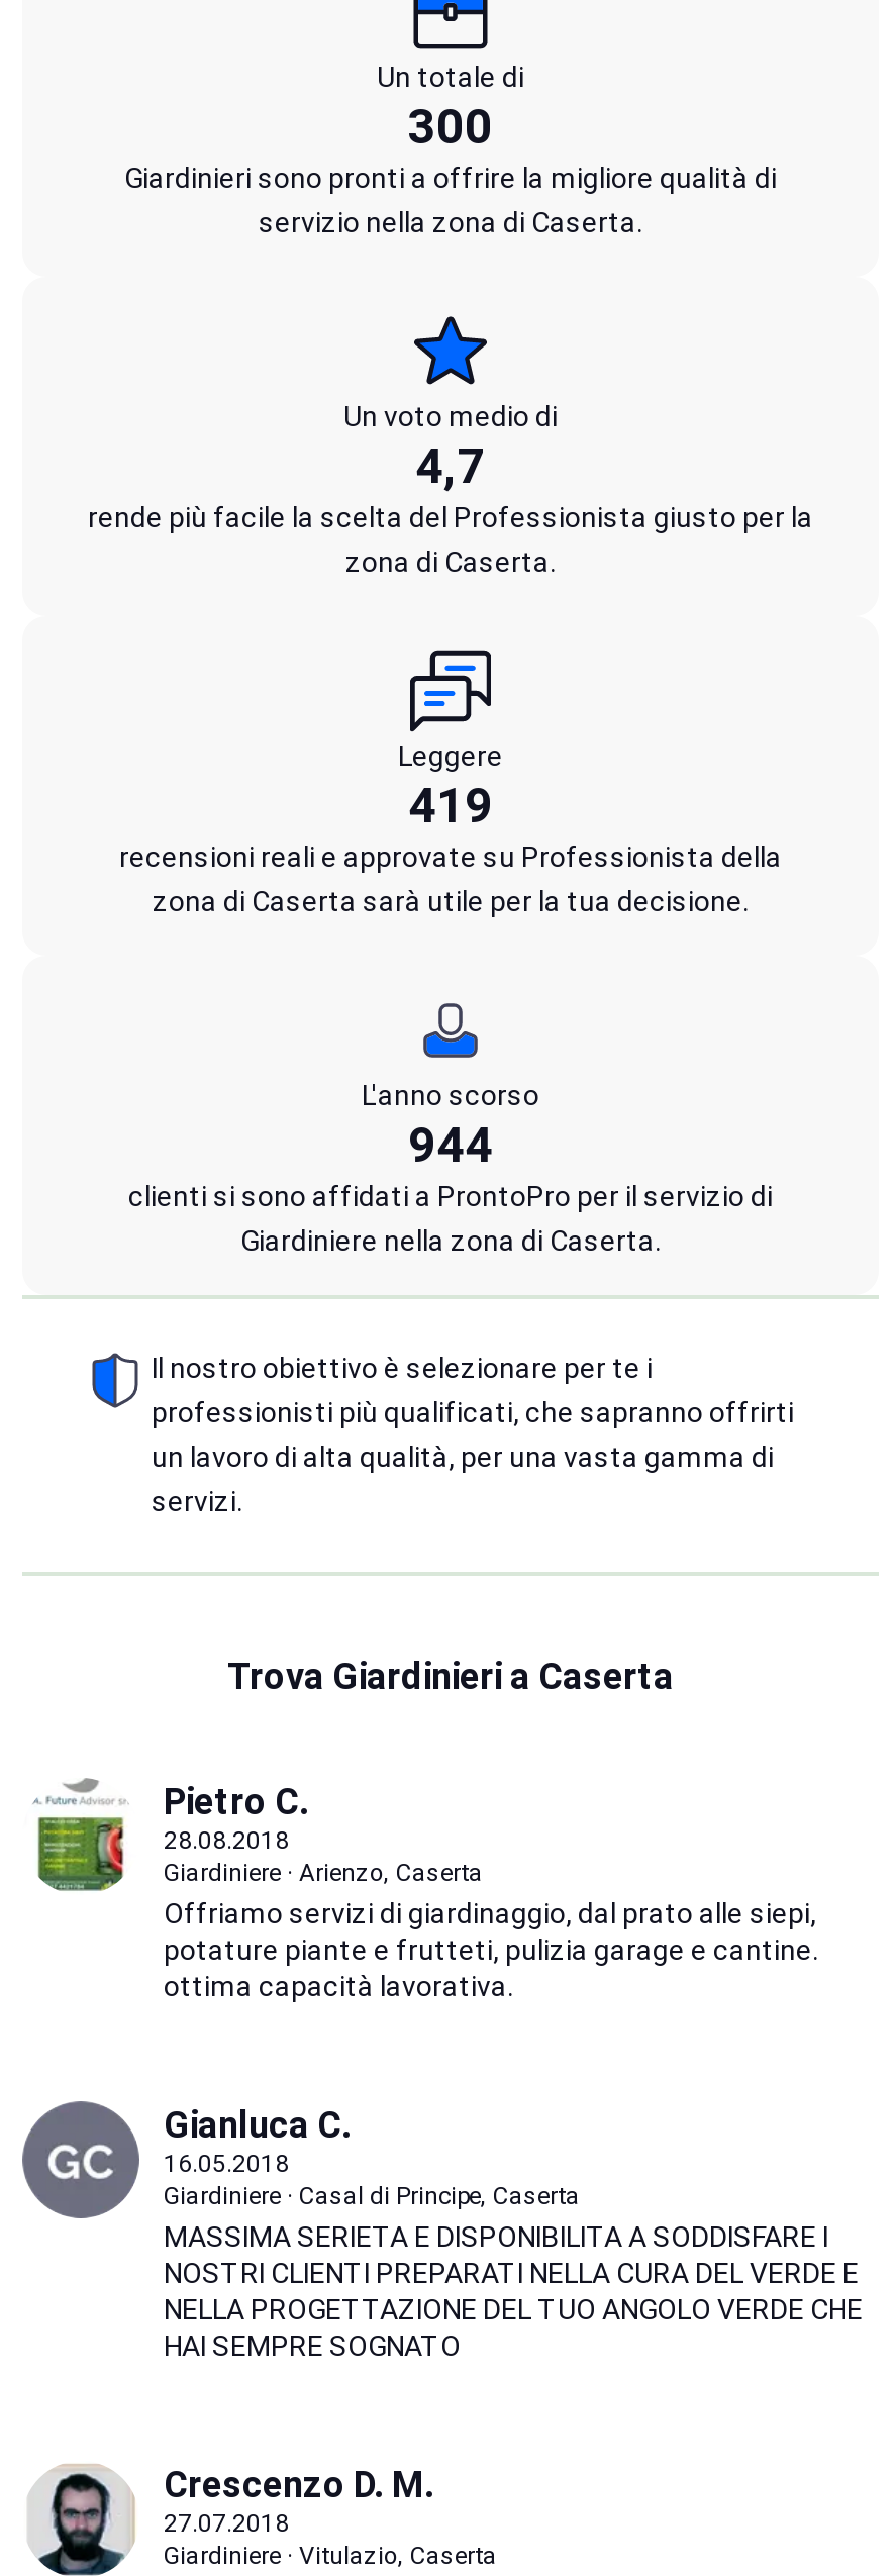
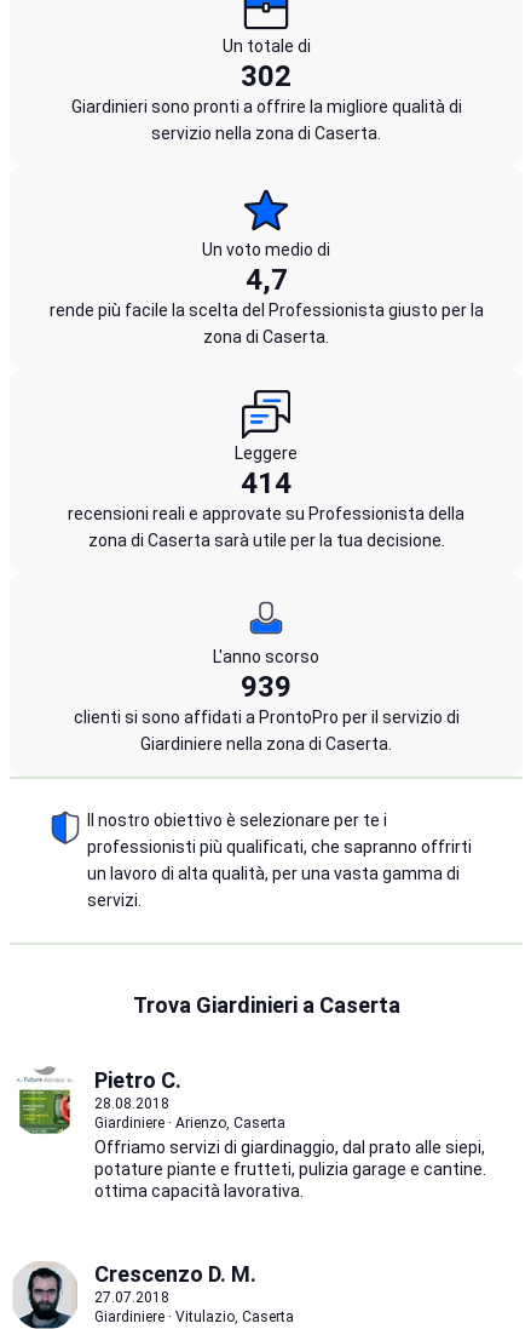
- 300
+ 302

- 419
+ 414

- 944
+ 939

- [image]
- Gianluca C.
- 16.05.2018
- Giardiniere · Casal di Principe, Caserta
- MASSIMA SERIETA E DISPONIBILITA A SODDISFARE I
- NOSTRI CLIENTI PREPARATI NELLA CURA DEL VERDE E
- NELLA PROGETTAZIONE DEL TUO ANGOLO VERDE CHE
- HAI SEMPRE SOGNATO
